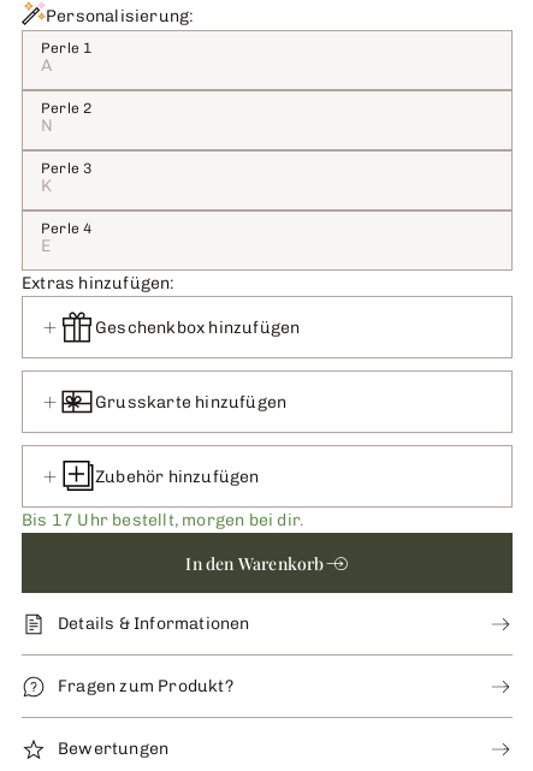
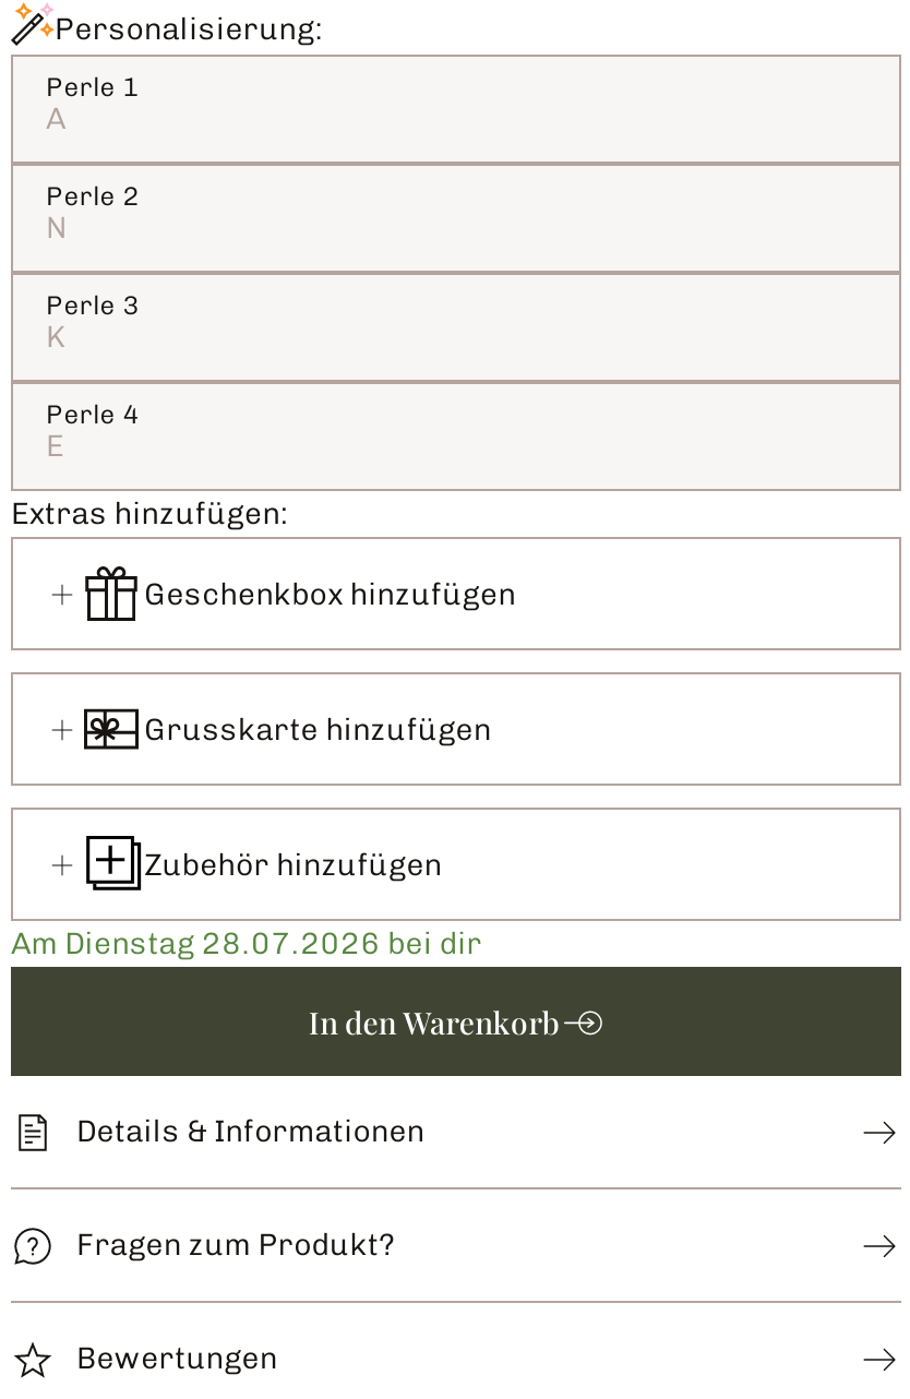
- Bis 17 Uhr bestellt, morgen bei dir.
+ Am Dienstag 28.07.2026 bei dir
